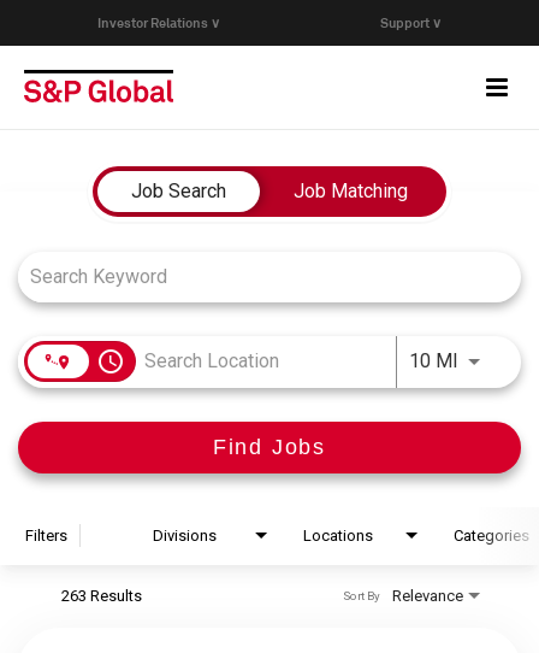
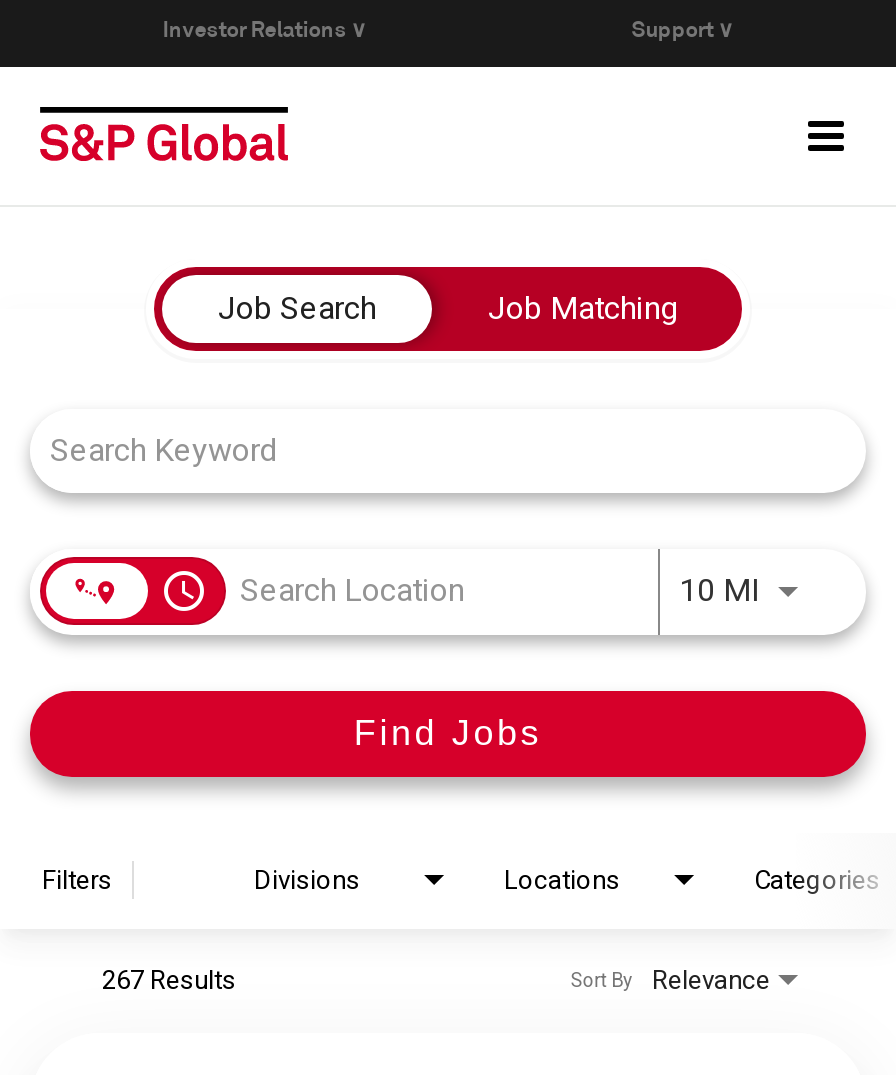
- 263 Results
+ 267 Results
